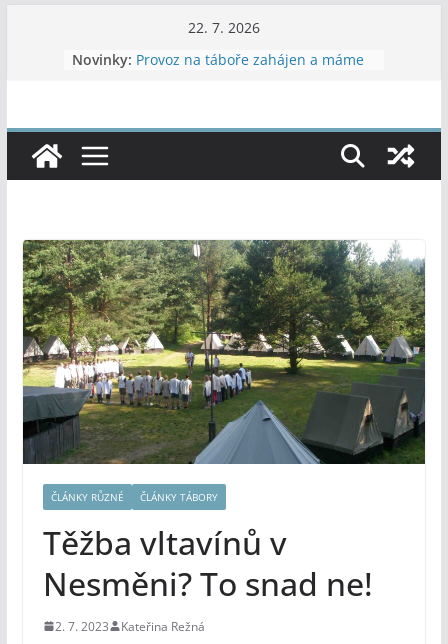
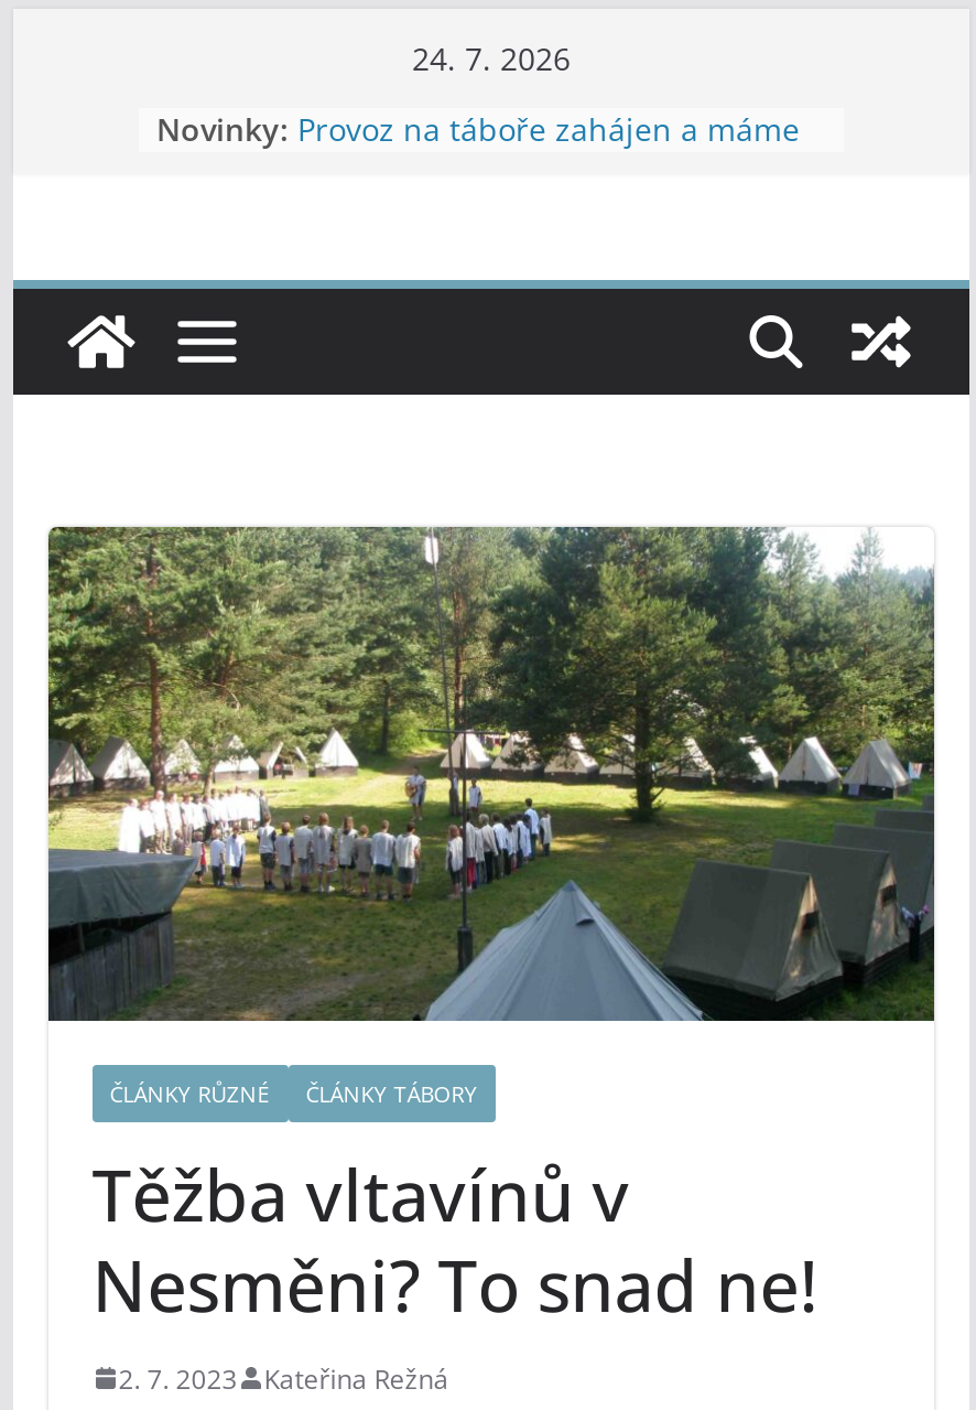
- 22. 7. 2026
+ 24. 7. 2026
